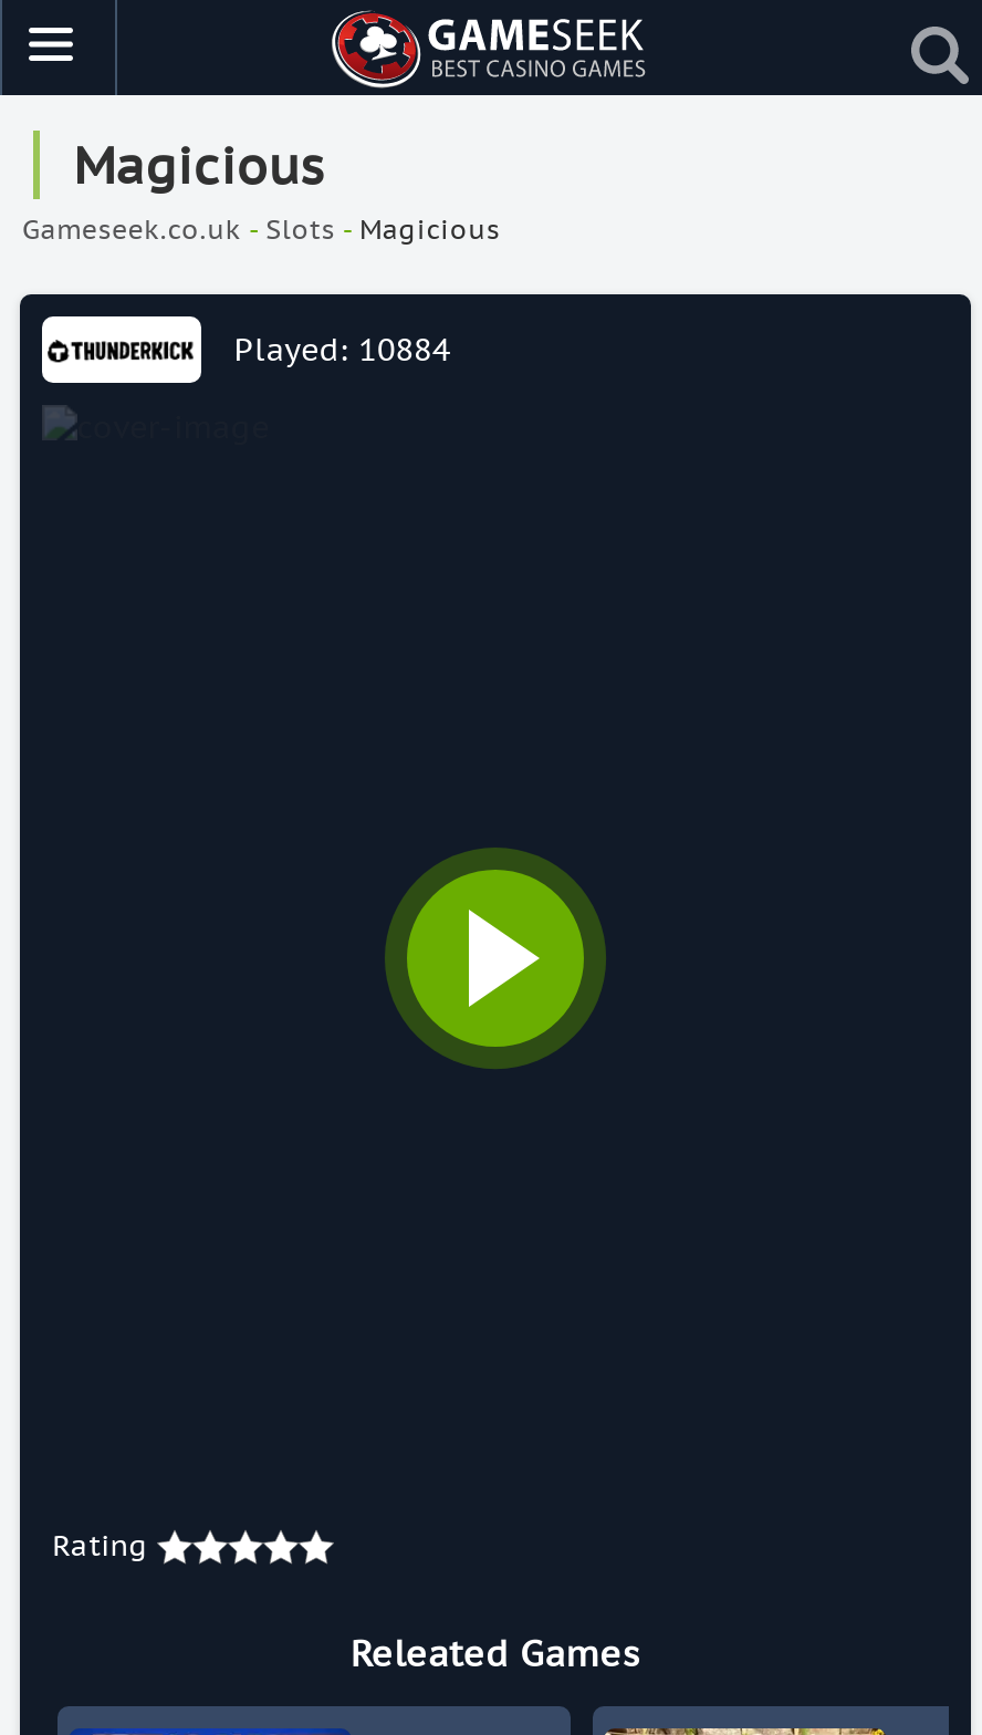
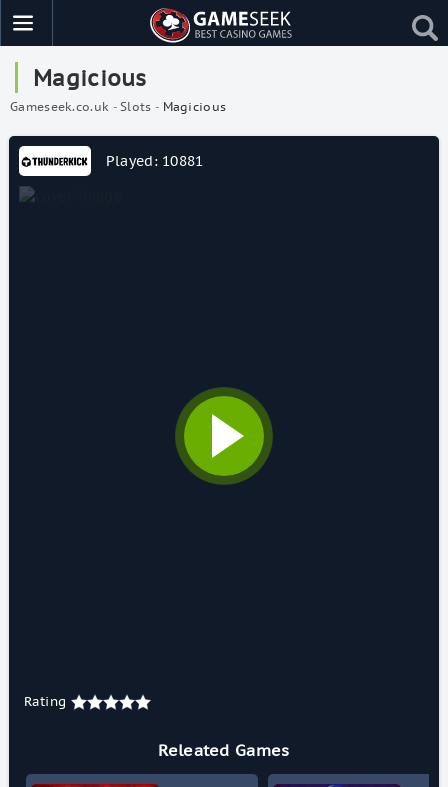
- Played: 10884
+ Played: 10881
